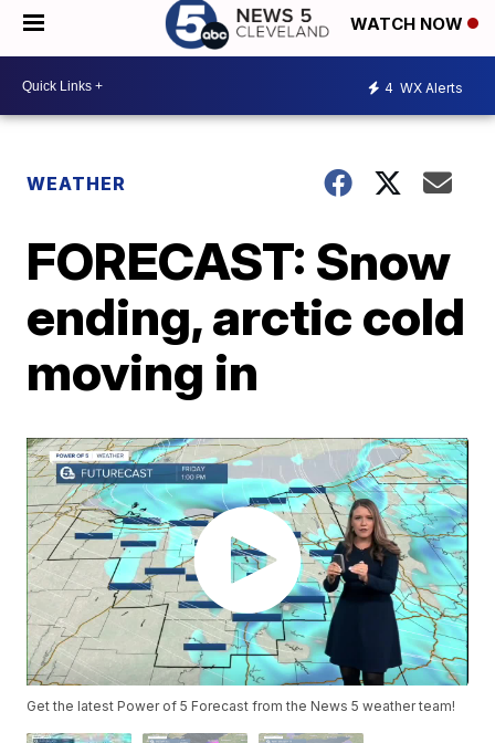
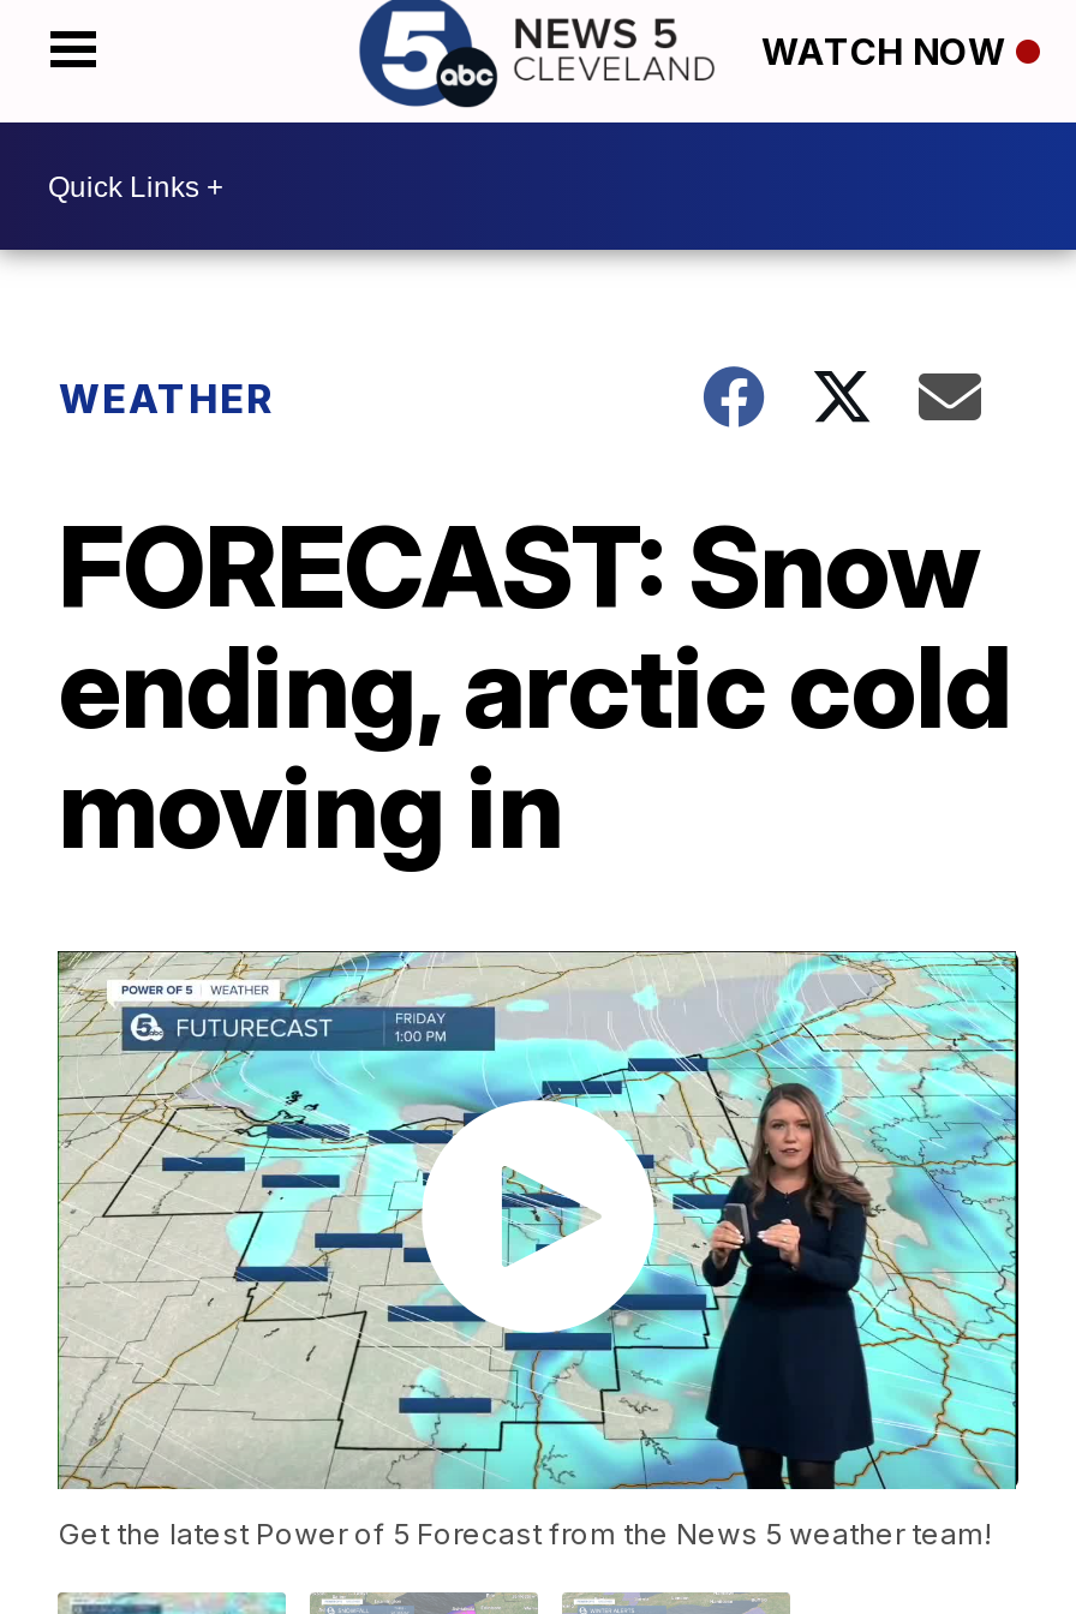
- 4 WX Alerts
